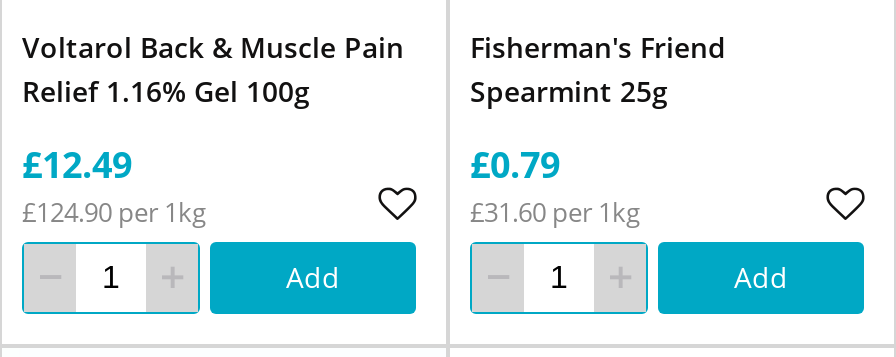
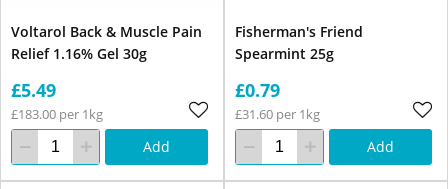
- Relief 1.16% Gel 100g
+ Relief 1.16% Gel 30g

- £12.49
+ £5.49

- £124.90 per 1kg
+ £183.00 per 1kg
